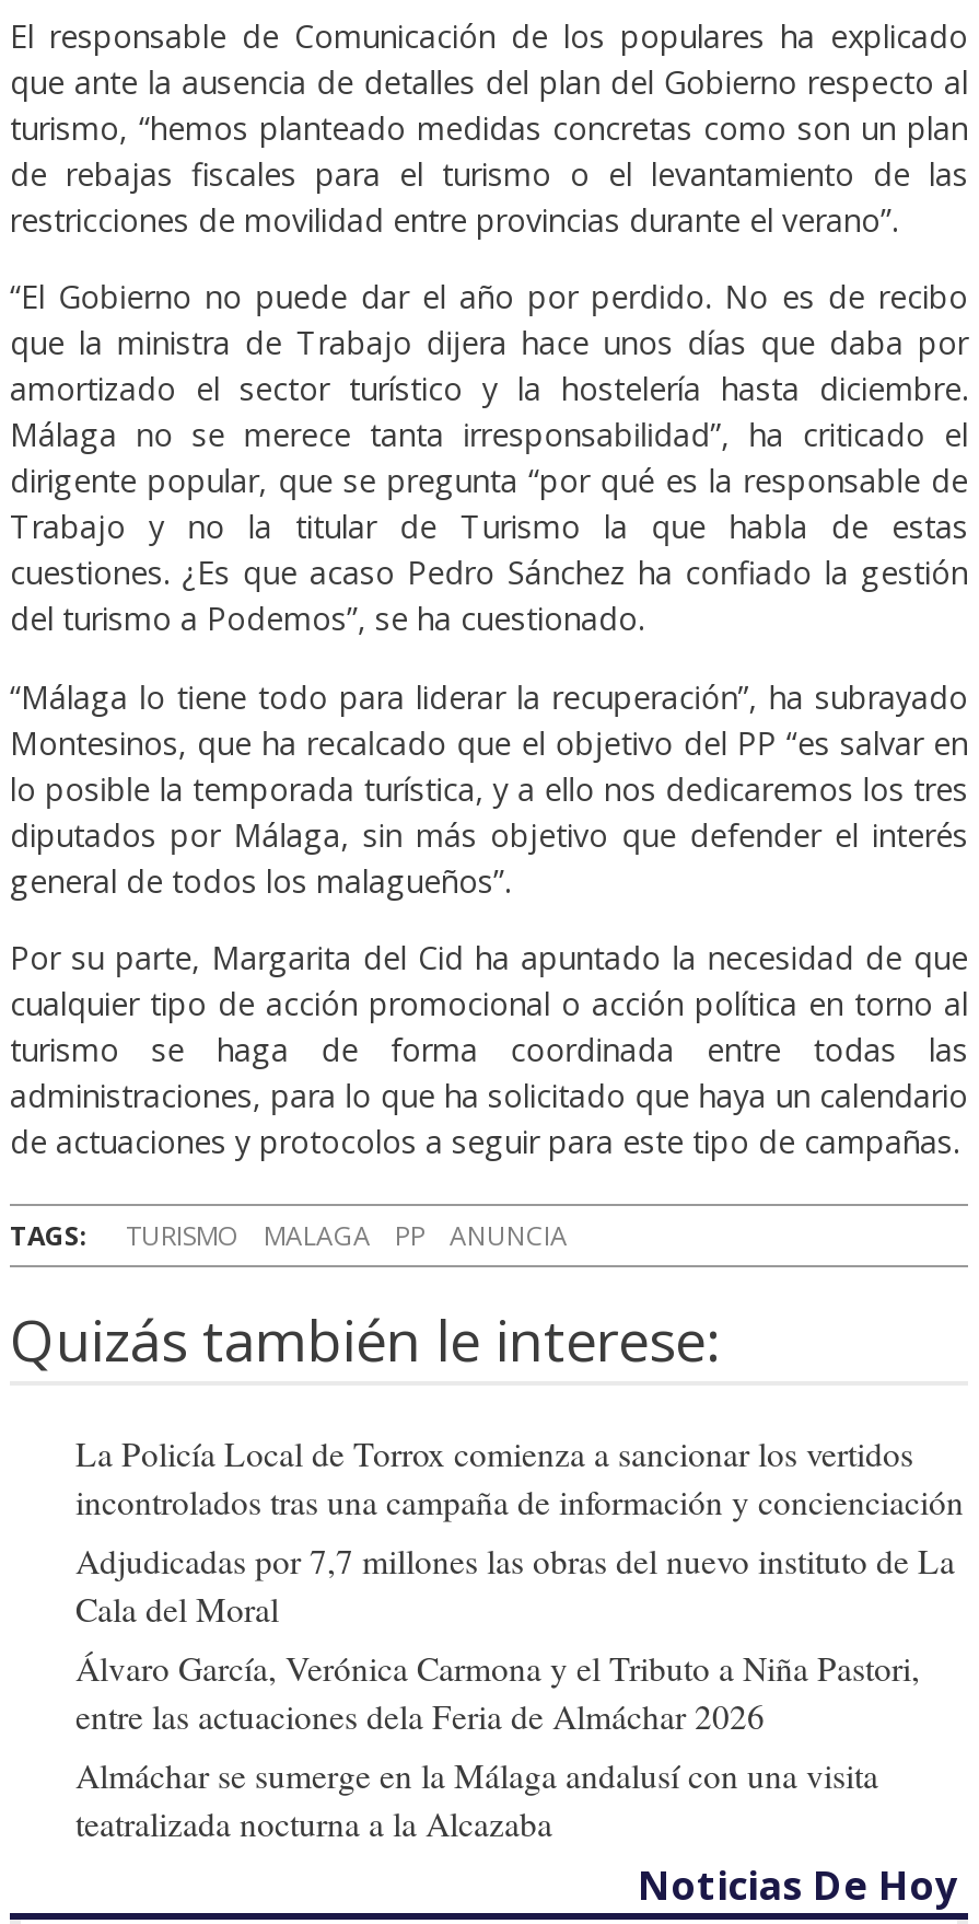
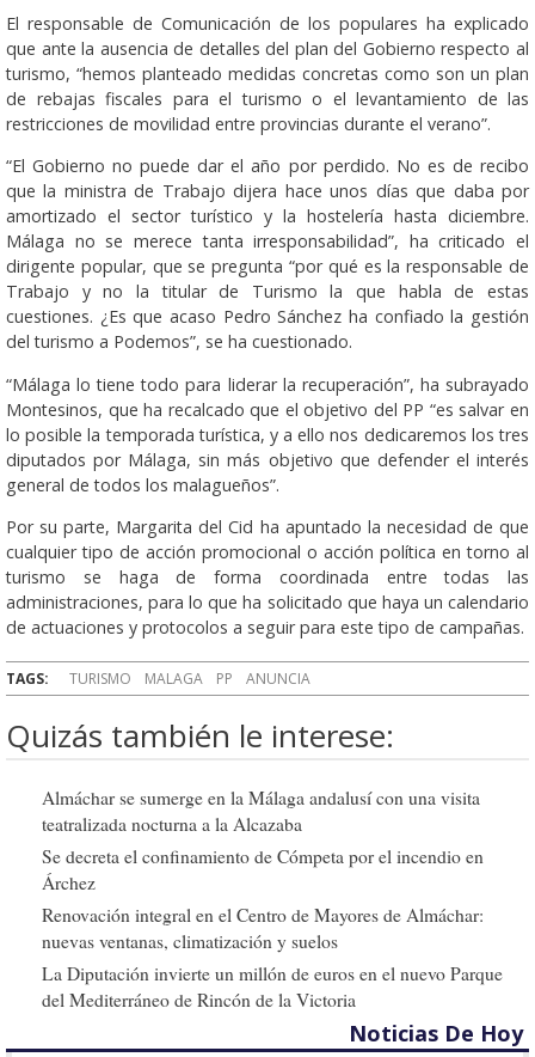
- La Policía Local de Torrox comienza a sancionar los vertidos
- incontrolados tras una campaña de información y concienciación
- Adjudicadas por 7,7 millones las obras del nuevo instituto de La
- Cala del Moral
- Álvaro García, Verónica Carmona y el Tributo a Niña Pastori,
- entre las actuaciones dela Feria de Almáchar 2026

moved up: Almáchar se sumerge en la Málaga andalusí con una visita | teatralizada nocturna a la Alcazaba

+ Se decreta el confinamiento de Cómpeta por el incendio en
+ Árchez
+ Renovación integral en el Centro de Mayores de Almáchar:
+ nuevas ventanas, climatización y suelos
+ La Diputación invierte un millón de euros en el nuevo Parque
+ del Mediterráneo de Rincón de la Victoria
